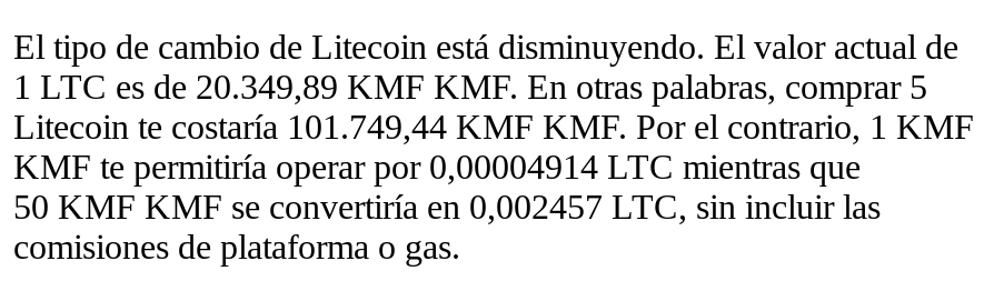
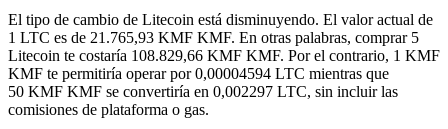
- 1 LTC es de 20.349,89 KMF KMF. En otras palabras, comprar 5
+ 1 LTC es de 21.765,93 KMF KMF. En otras palabras, comprar 5

- Litecoin te costaría 101.749,44 KMF KMF. Por el contrario, 1 KMF
+ Litecoin te costaría 108.829,66 KMF KMF. Por el contrario, 1 KMF

- KMF te permitiría operar por 0,00004914 LTC mientras que
+ KMF te permitiría operar por 0,00004594 LTC mientras que

- 50 KMF KMF se convertiría en 0,002457 LTC, sin incluir las
+ 50 KMF KMF se convertiría en 0,002297 LTC, sin incluir las
